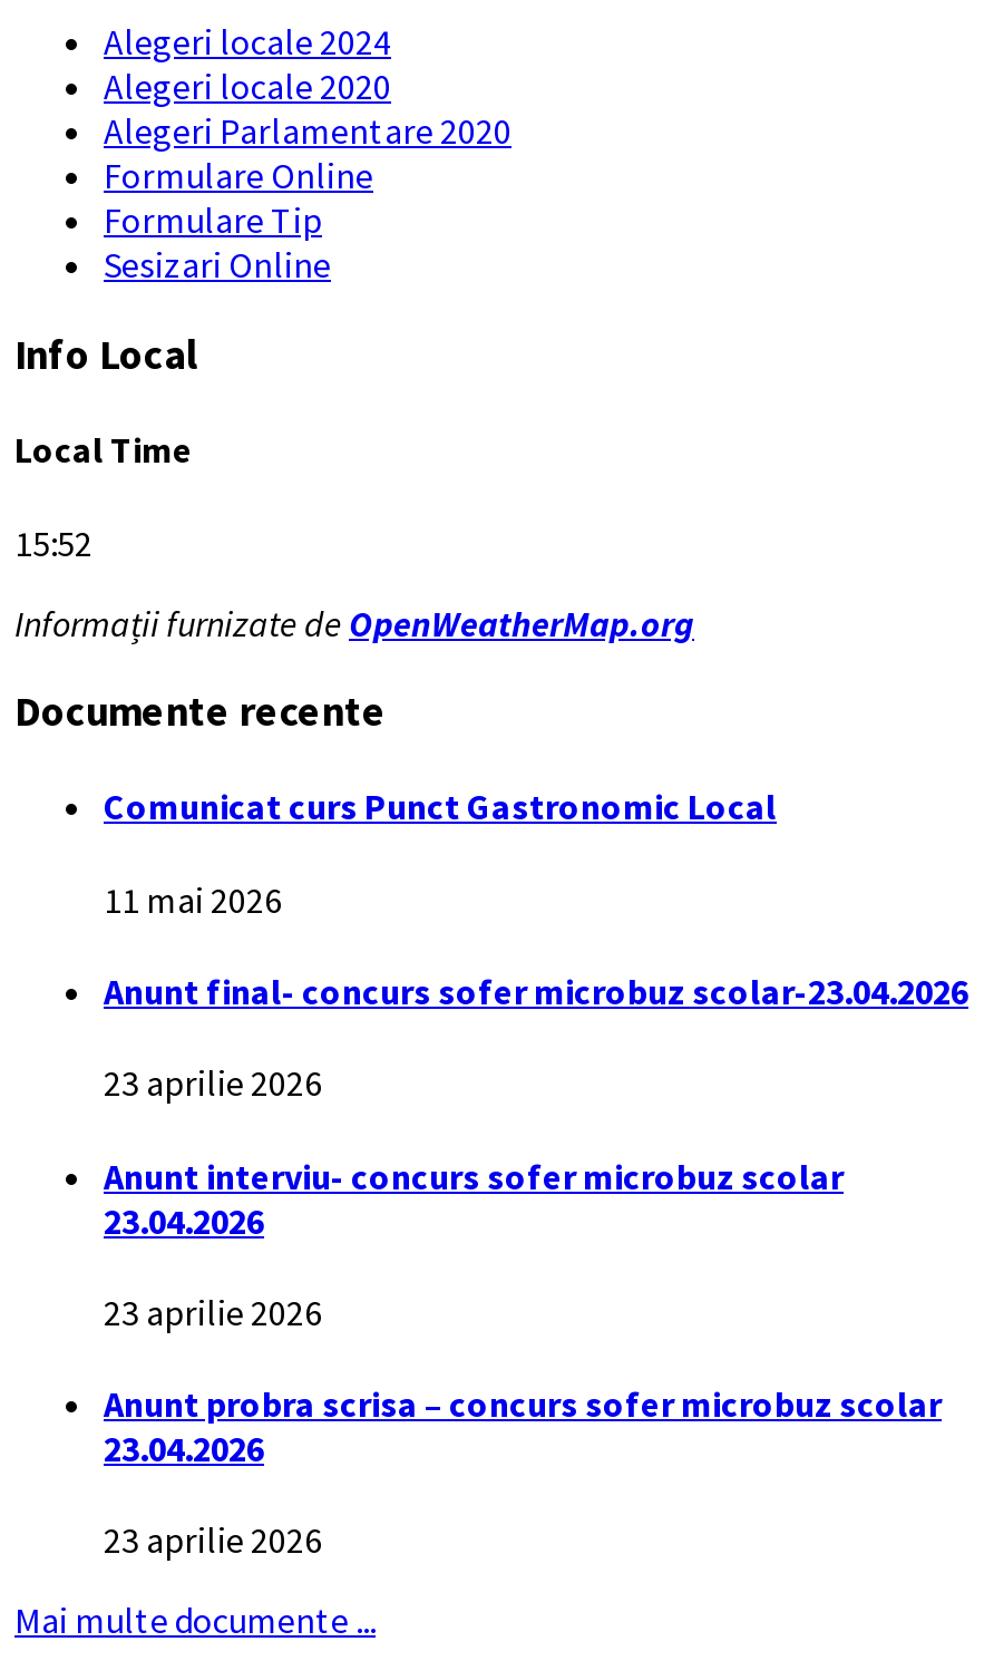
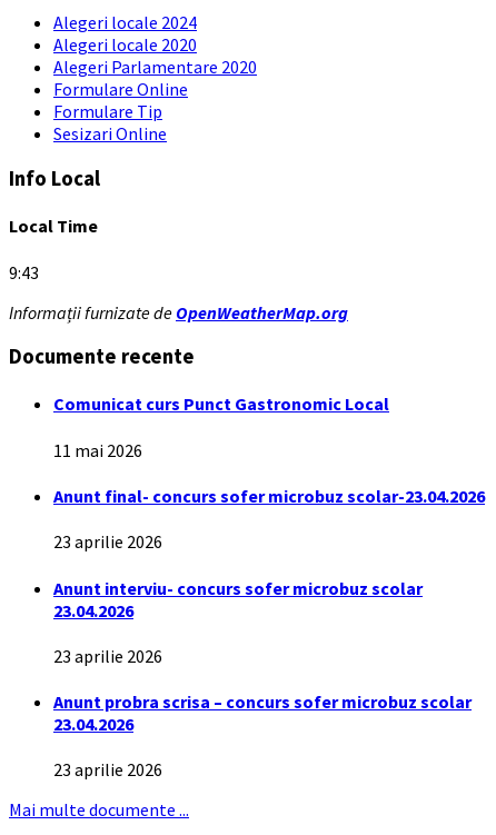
- 15:52
+ 9:43
